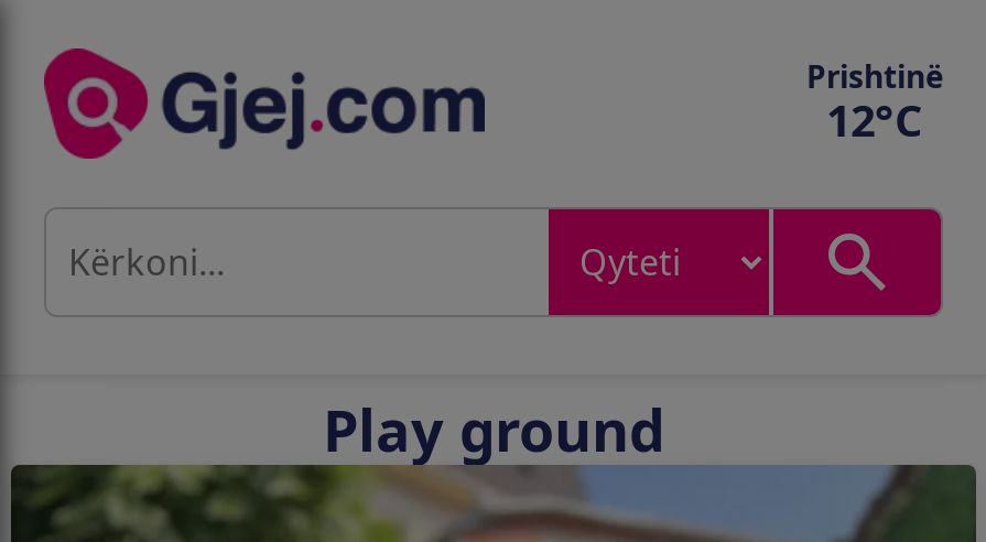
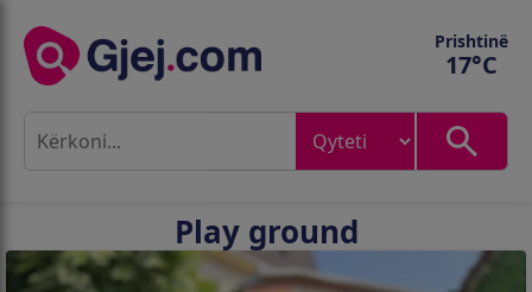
- 12°C
+ 17°C
